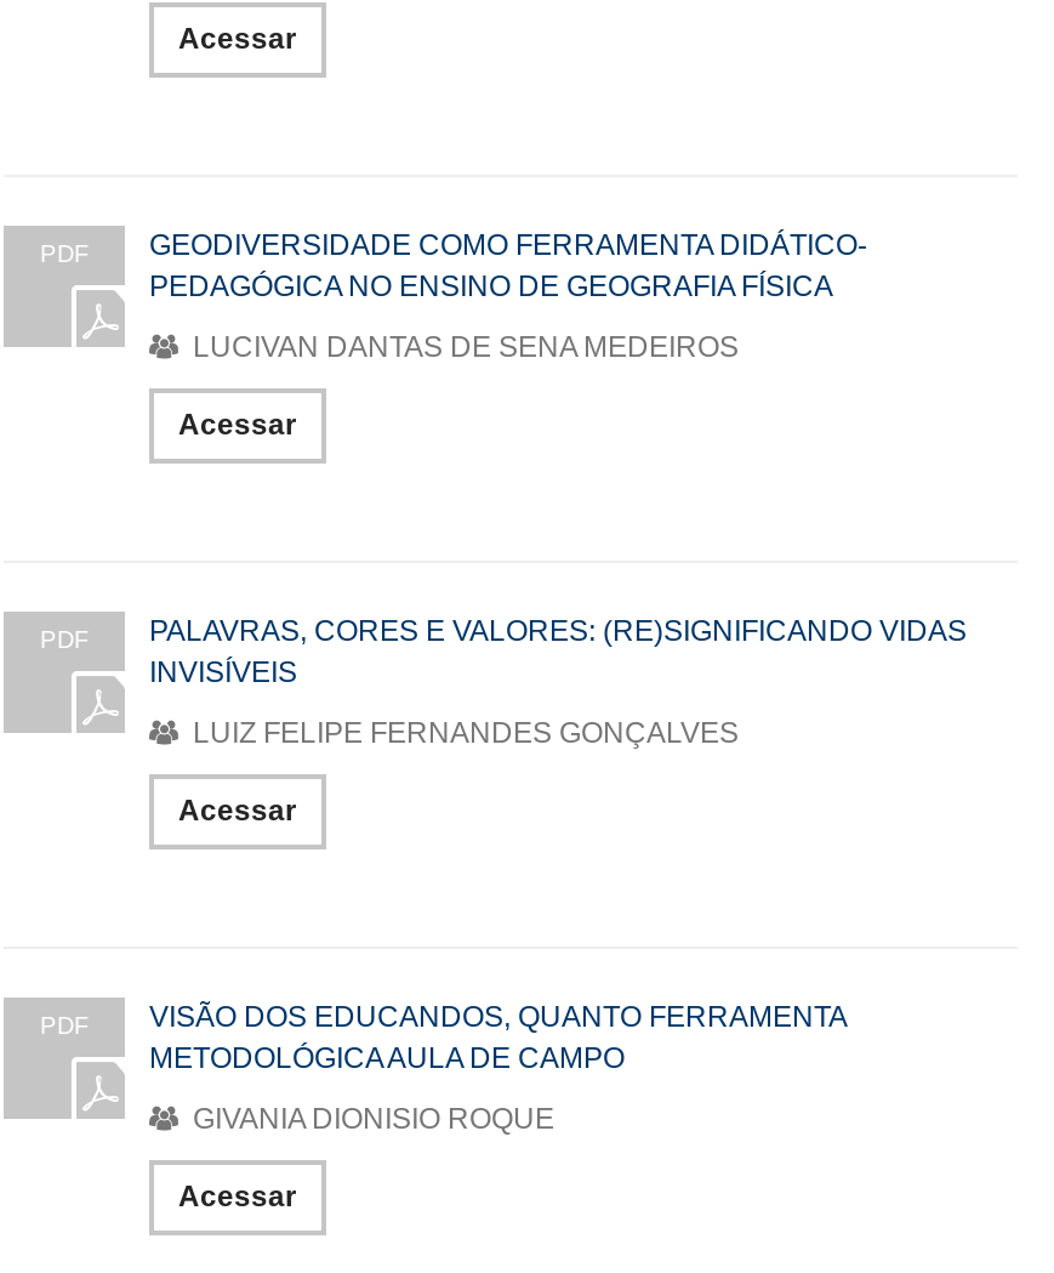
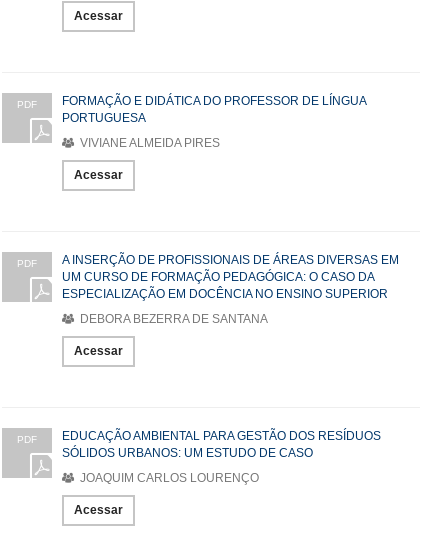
- GEODIVERSIDADE COMO FERRAMENTA DIDÁTICO-
- PEDAGÓGICA NO ENSINO DE GEOGRAFIA FÍSICA
+ FORMAÇÃO E DIDÁTICA DO PROFESSOR DE LÍNGUA
+ PORTUGUESA

- LUCIVAN DANTAS DE SENA MEDEIROS
+ VIVIANE ALMEIDA PIRES

- PALAVRAS, CORES E VALORES: (RE)SIGNIFICANDO VIDAS
- INVISÍVEIS
+ A INSERÇÃO DE PROFISSIONAIS DE ÁREAS DIVERSAS EM
+ UM CURSO DE FORMAÇÃO PEDAGÓGICA: O CASO DA
+ ESPECIALIZAÇÃO EM DOCÊNCIA NO ENSINO SUPERIOR

- LUIZ FELIPE FERNANDES GONÇALVES
+ DEBORA BEZERRA DE SANTANA

- VISÃO DOS EDUCANDOS, QUANTO FERRAMENTA
- METODOLÓGICA AULA DE CAMPO
+ EDUCAÇÃO AMBIENTAL PARA GESTÃO DOS RESÍDUOS
+ SÓLIDOS URBANOS: UM ESTUDO DE CASO

- GIVANIA DIONISIO ROQUE
+ JOAQUIM CARLOS LOURENÇO
